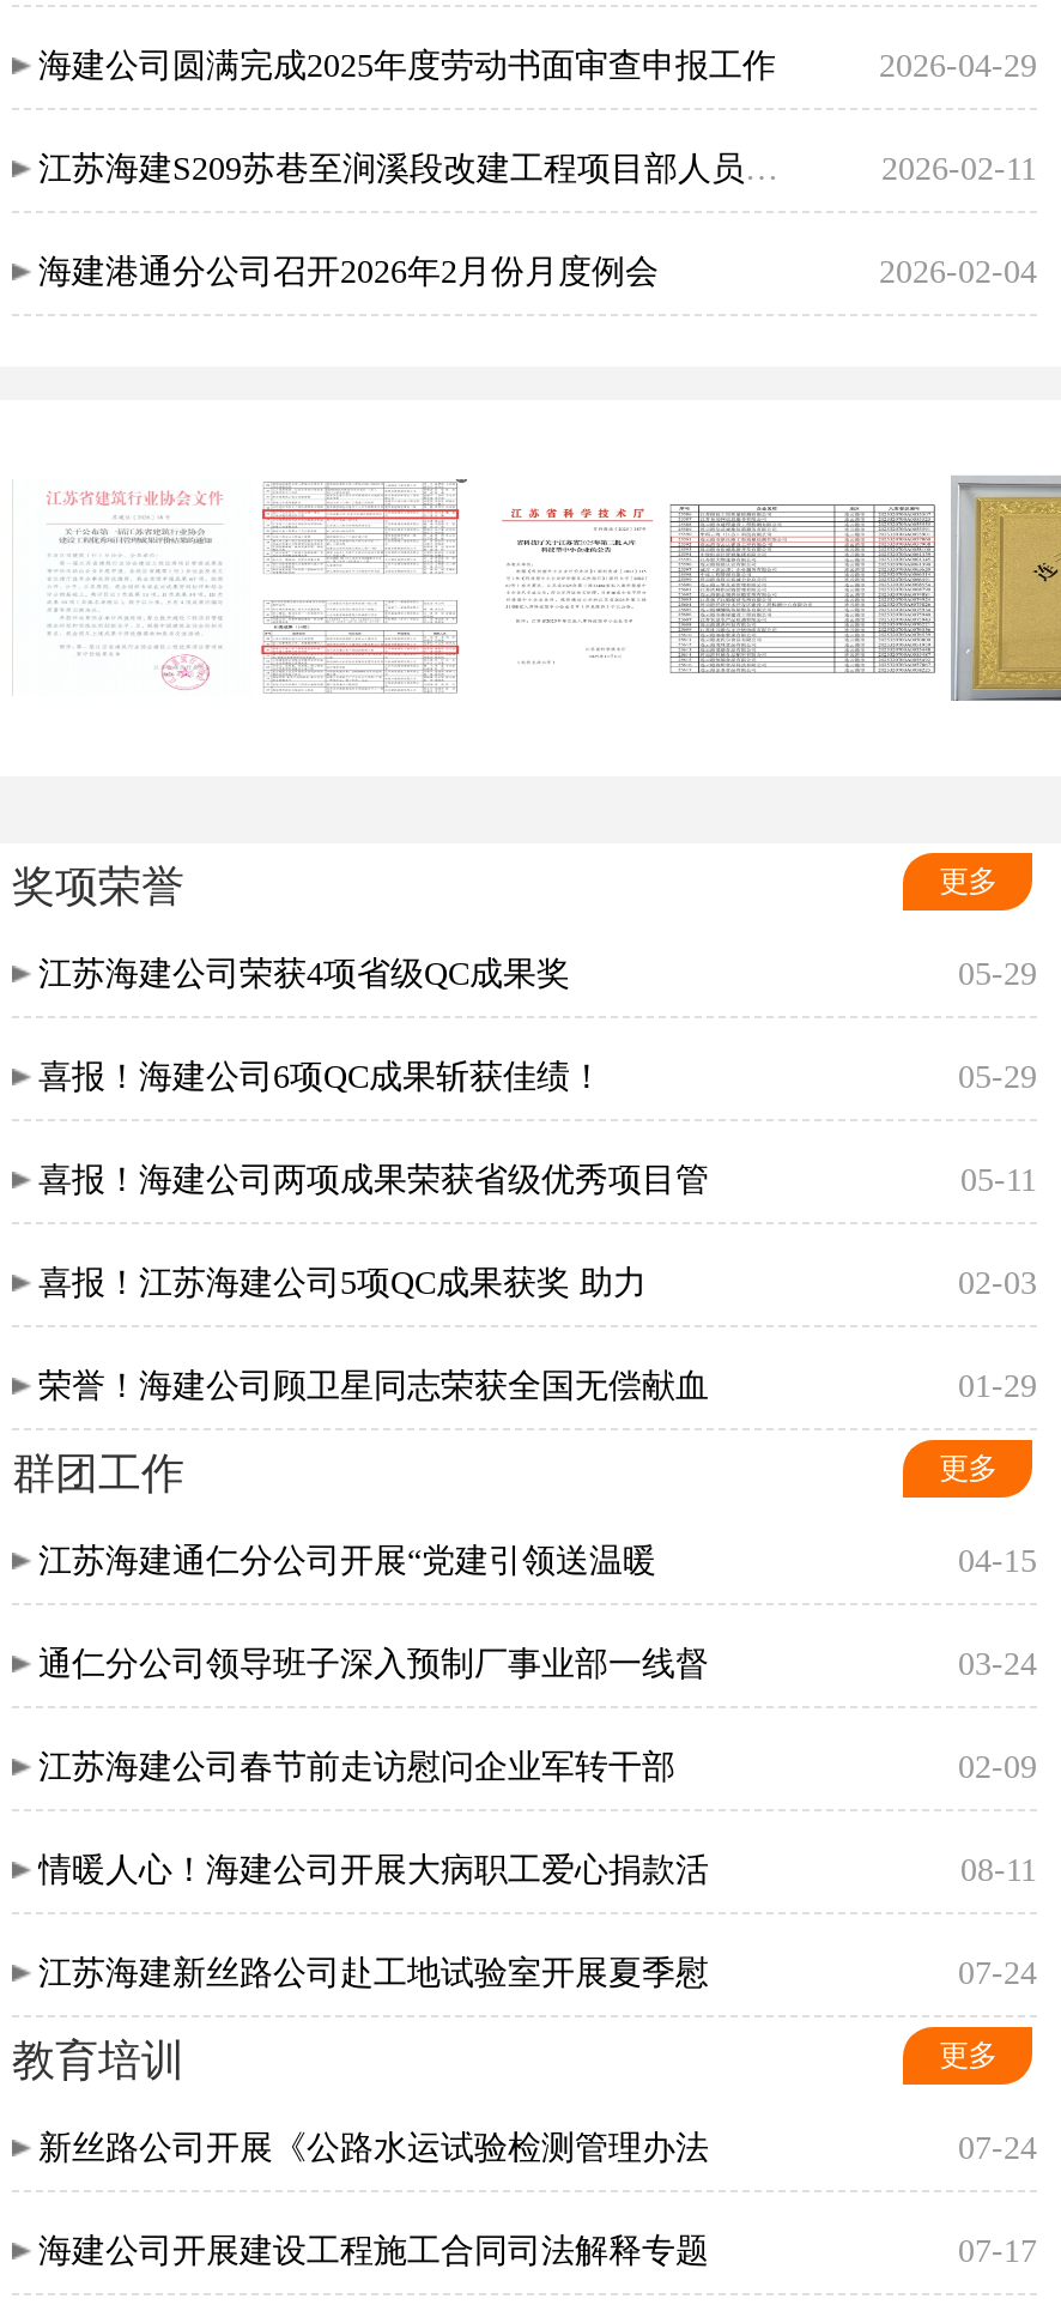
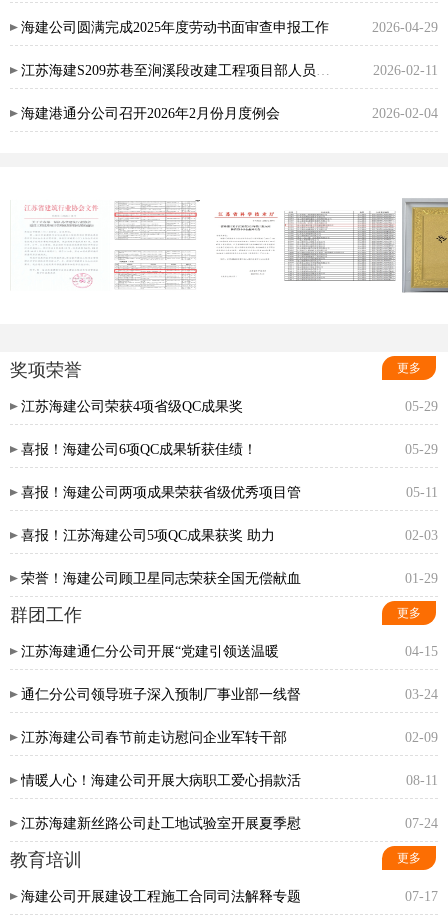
- 新丝路公司开展《公路水运试验检测管理办法
- 07-24
